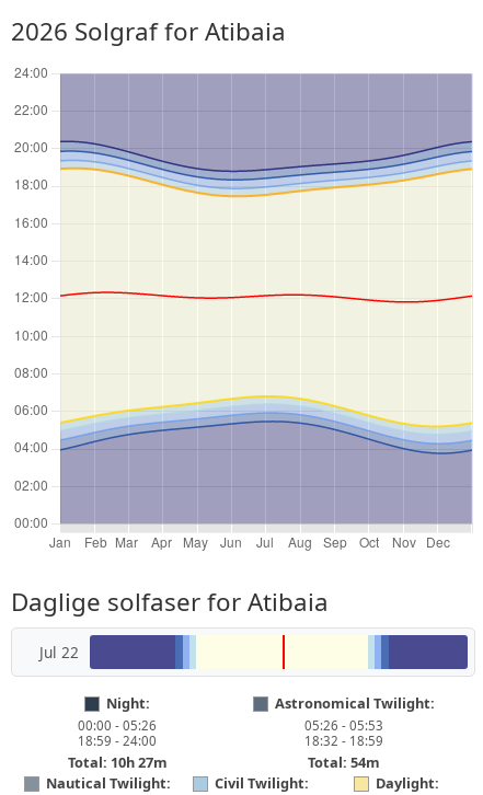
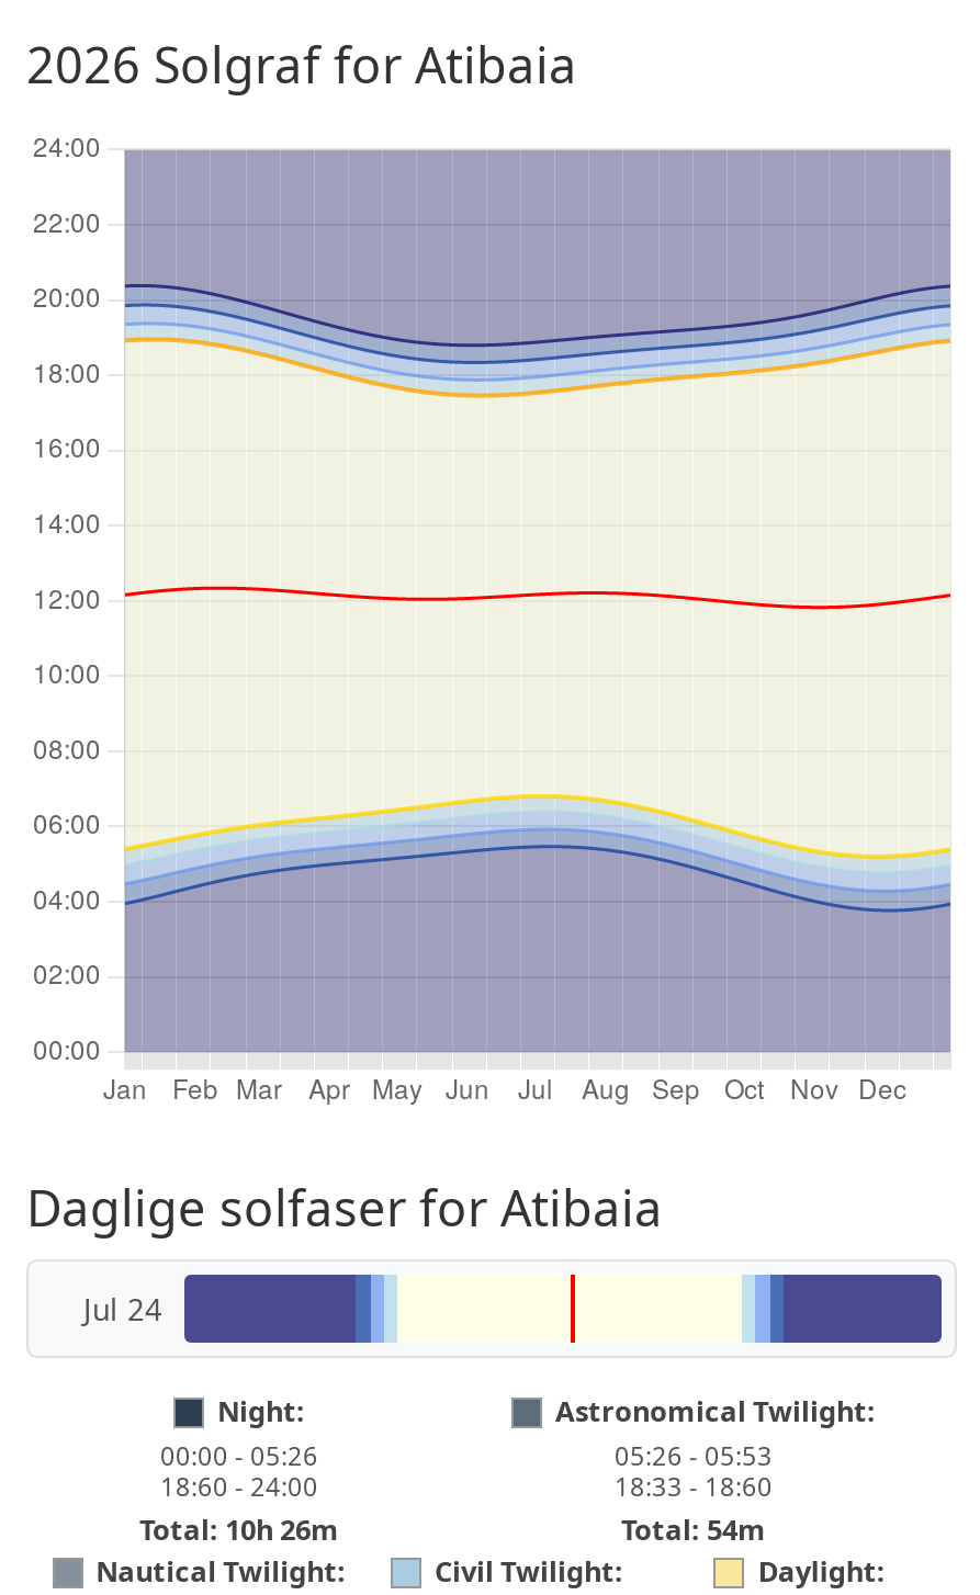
- Jul 22
+ Jul 24

- 18:59 - 24:00
+ 18:60 - 24:00

- 18:32 - 18:59
+ 18:33 - 18:60

- Total: 10h 27m
+ Total: 10h 26m
